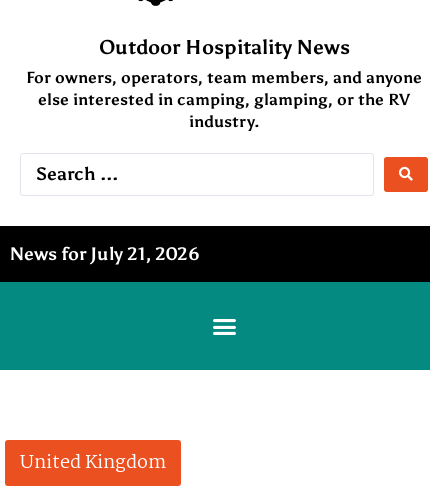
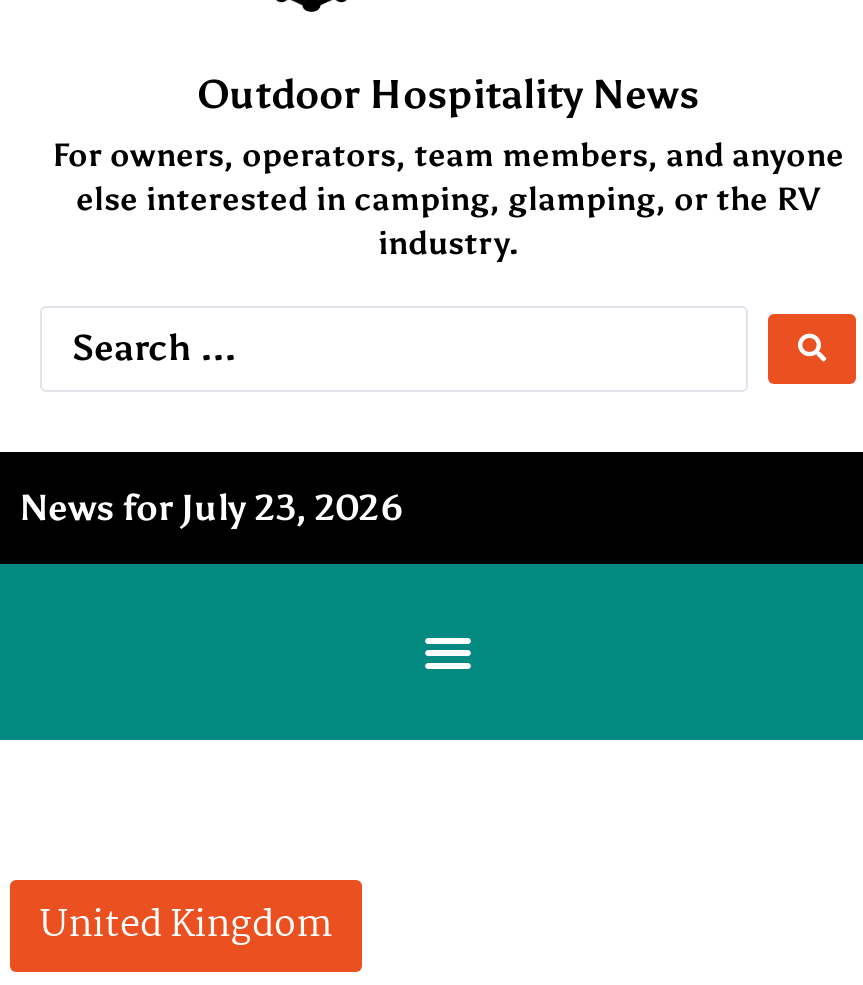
- News for July 21, 2026
+ News for July 23, 2026
